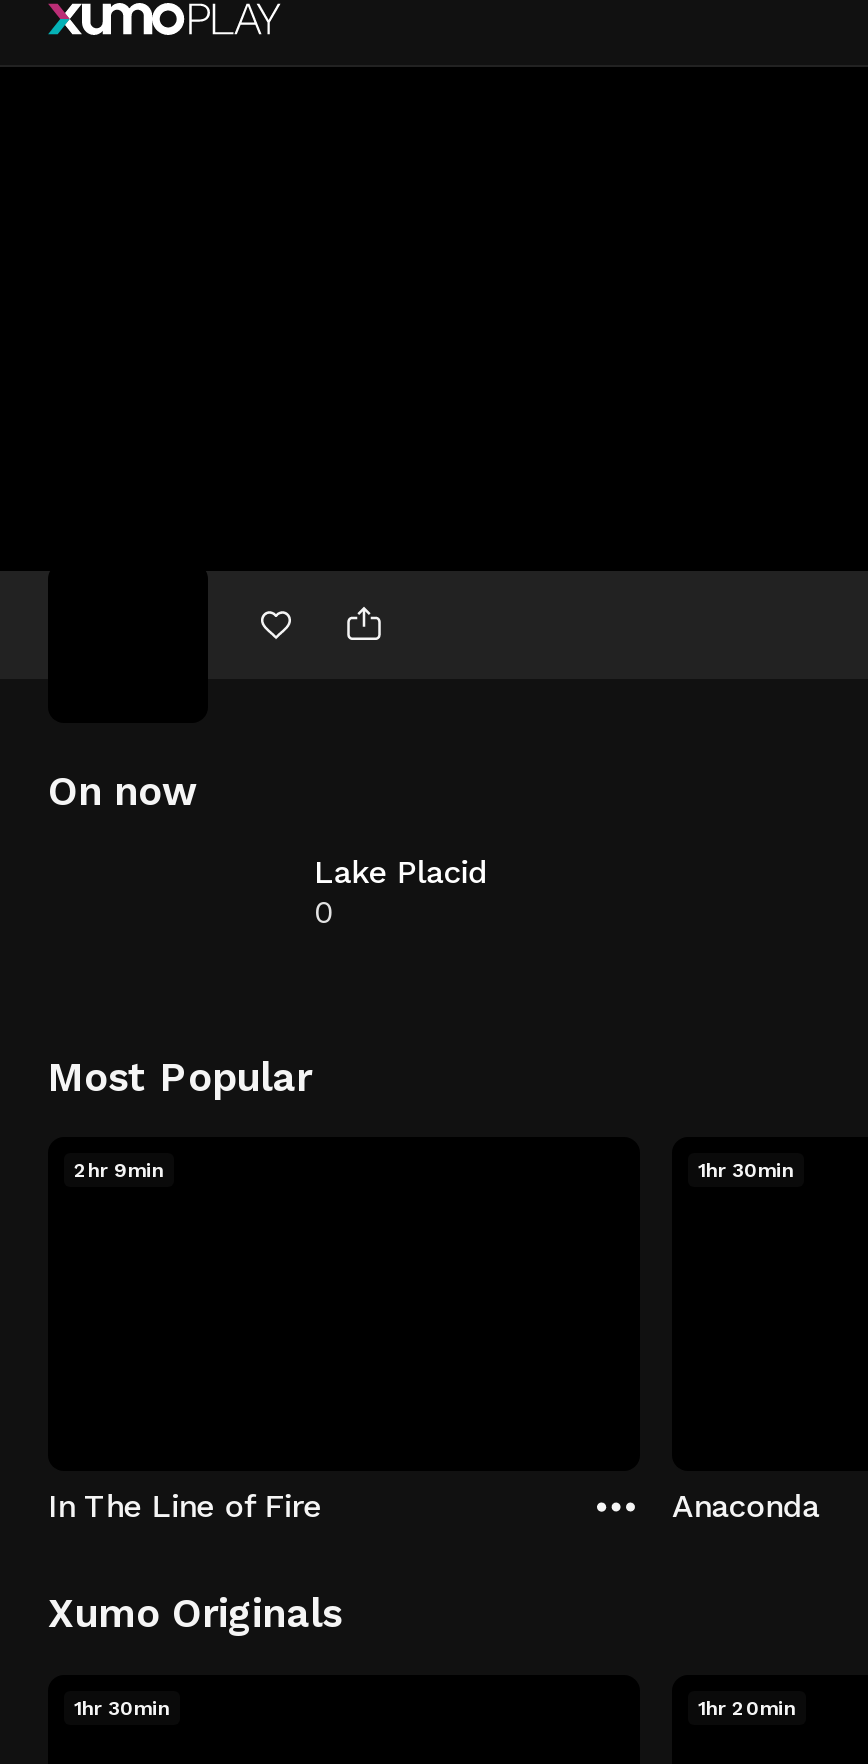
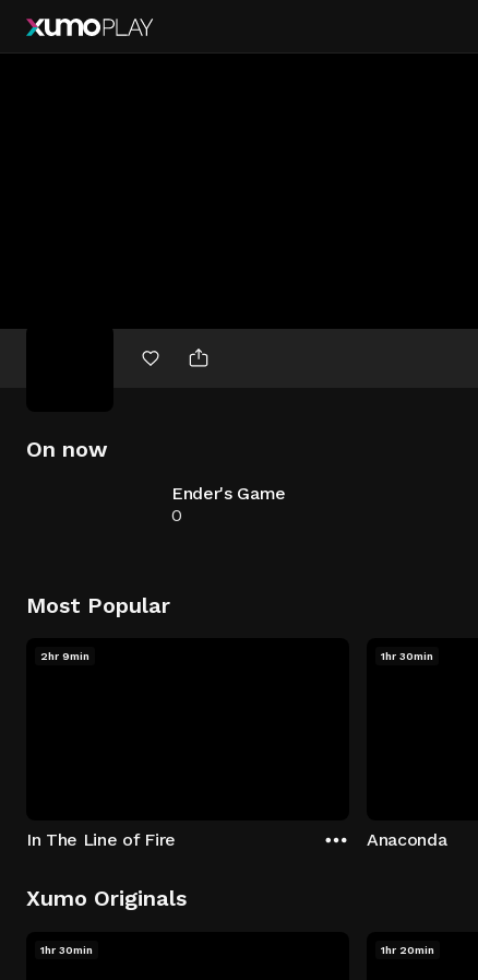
- Lake Placid
+ Ender's Game
